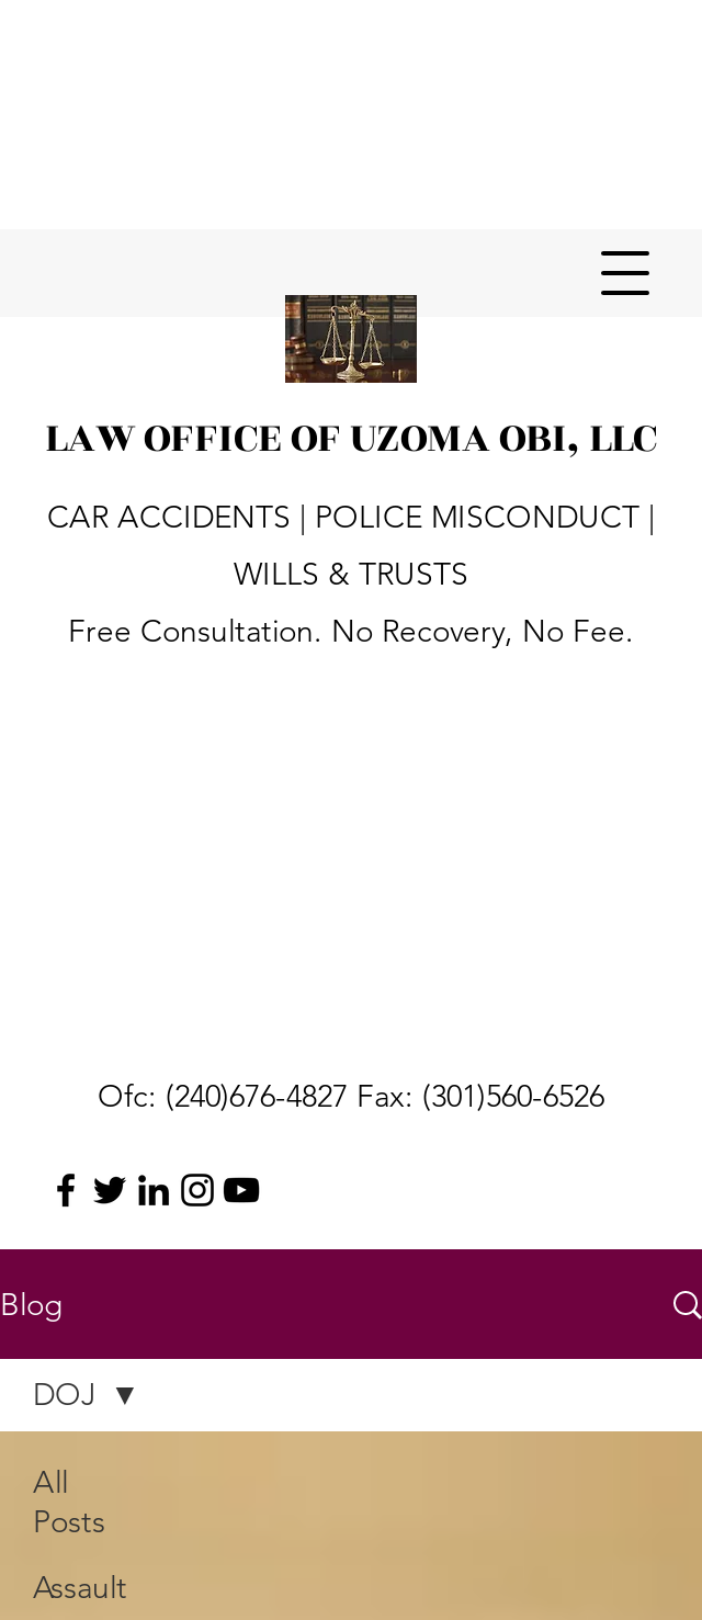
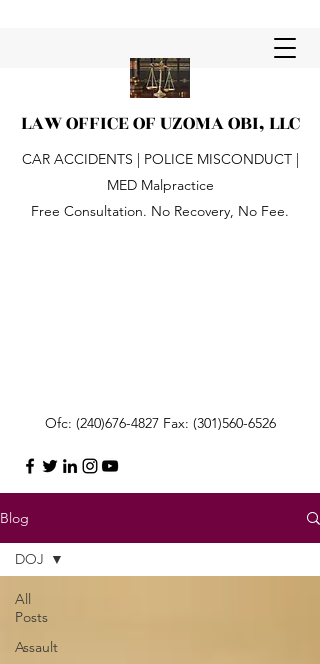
- WILLS & TRUSTS
+ MED Malpractice
